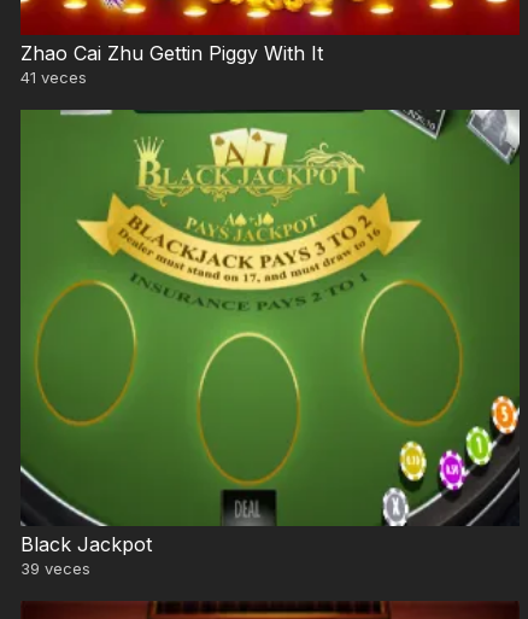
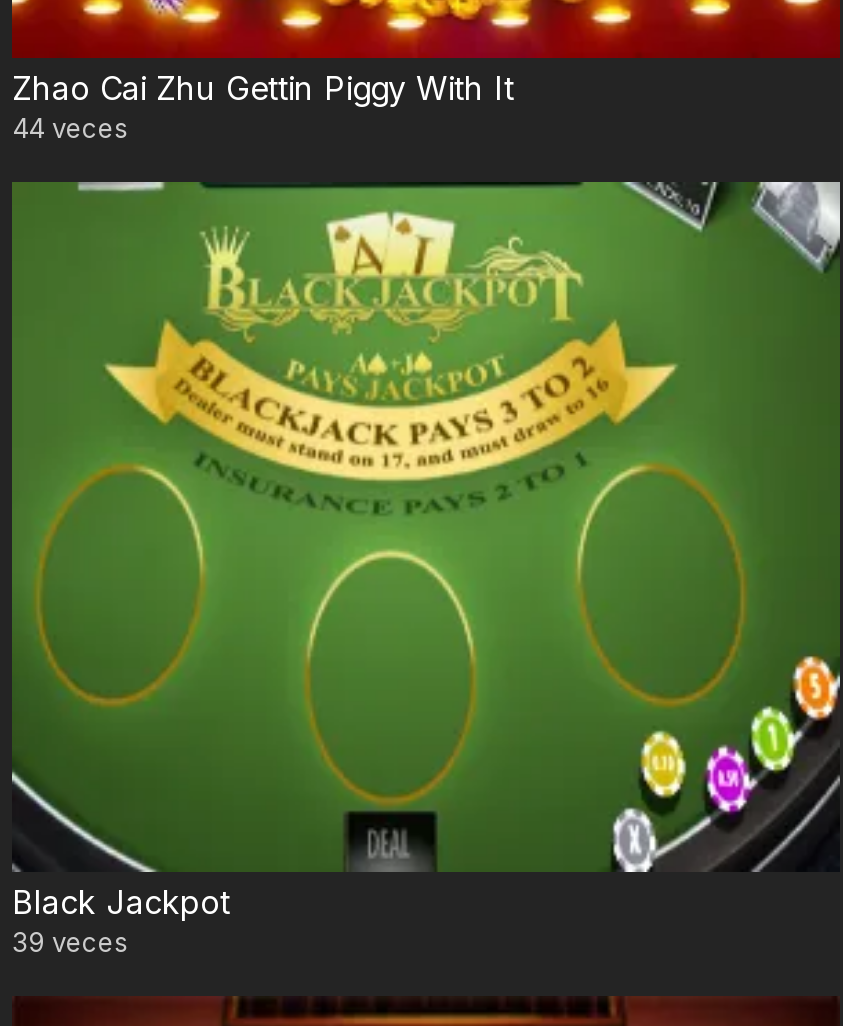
- 41 veces
+ 44 veces
